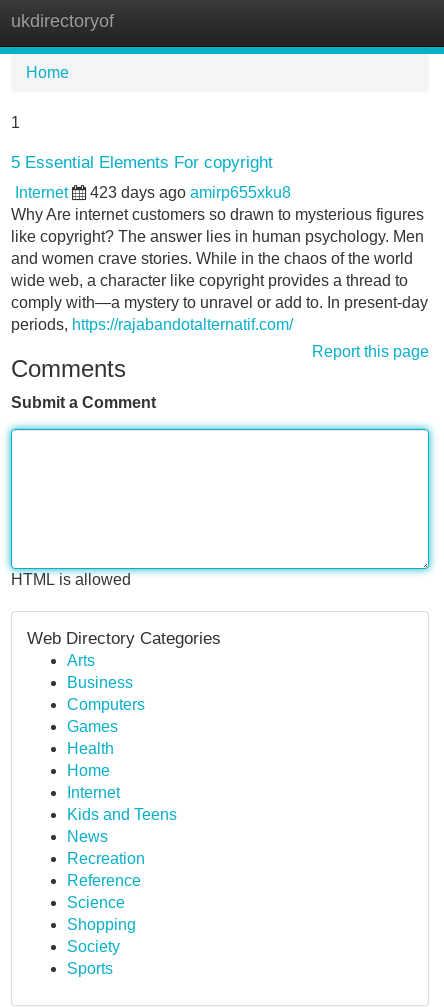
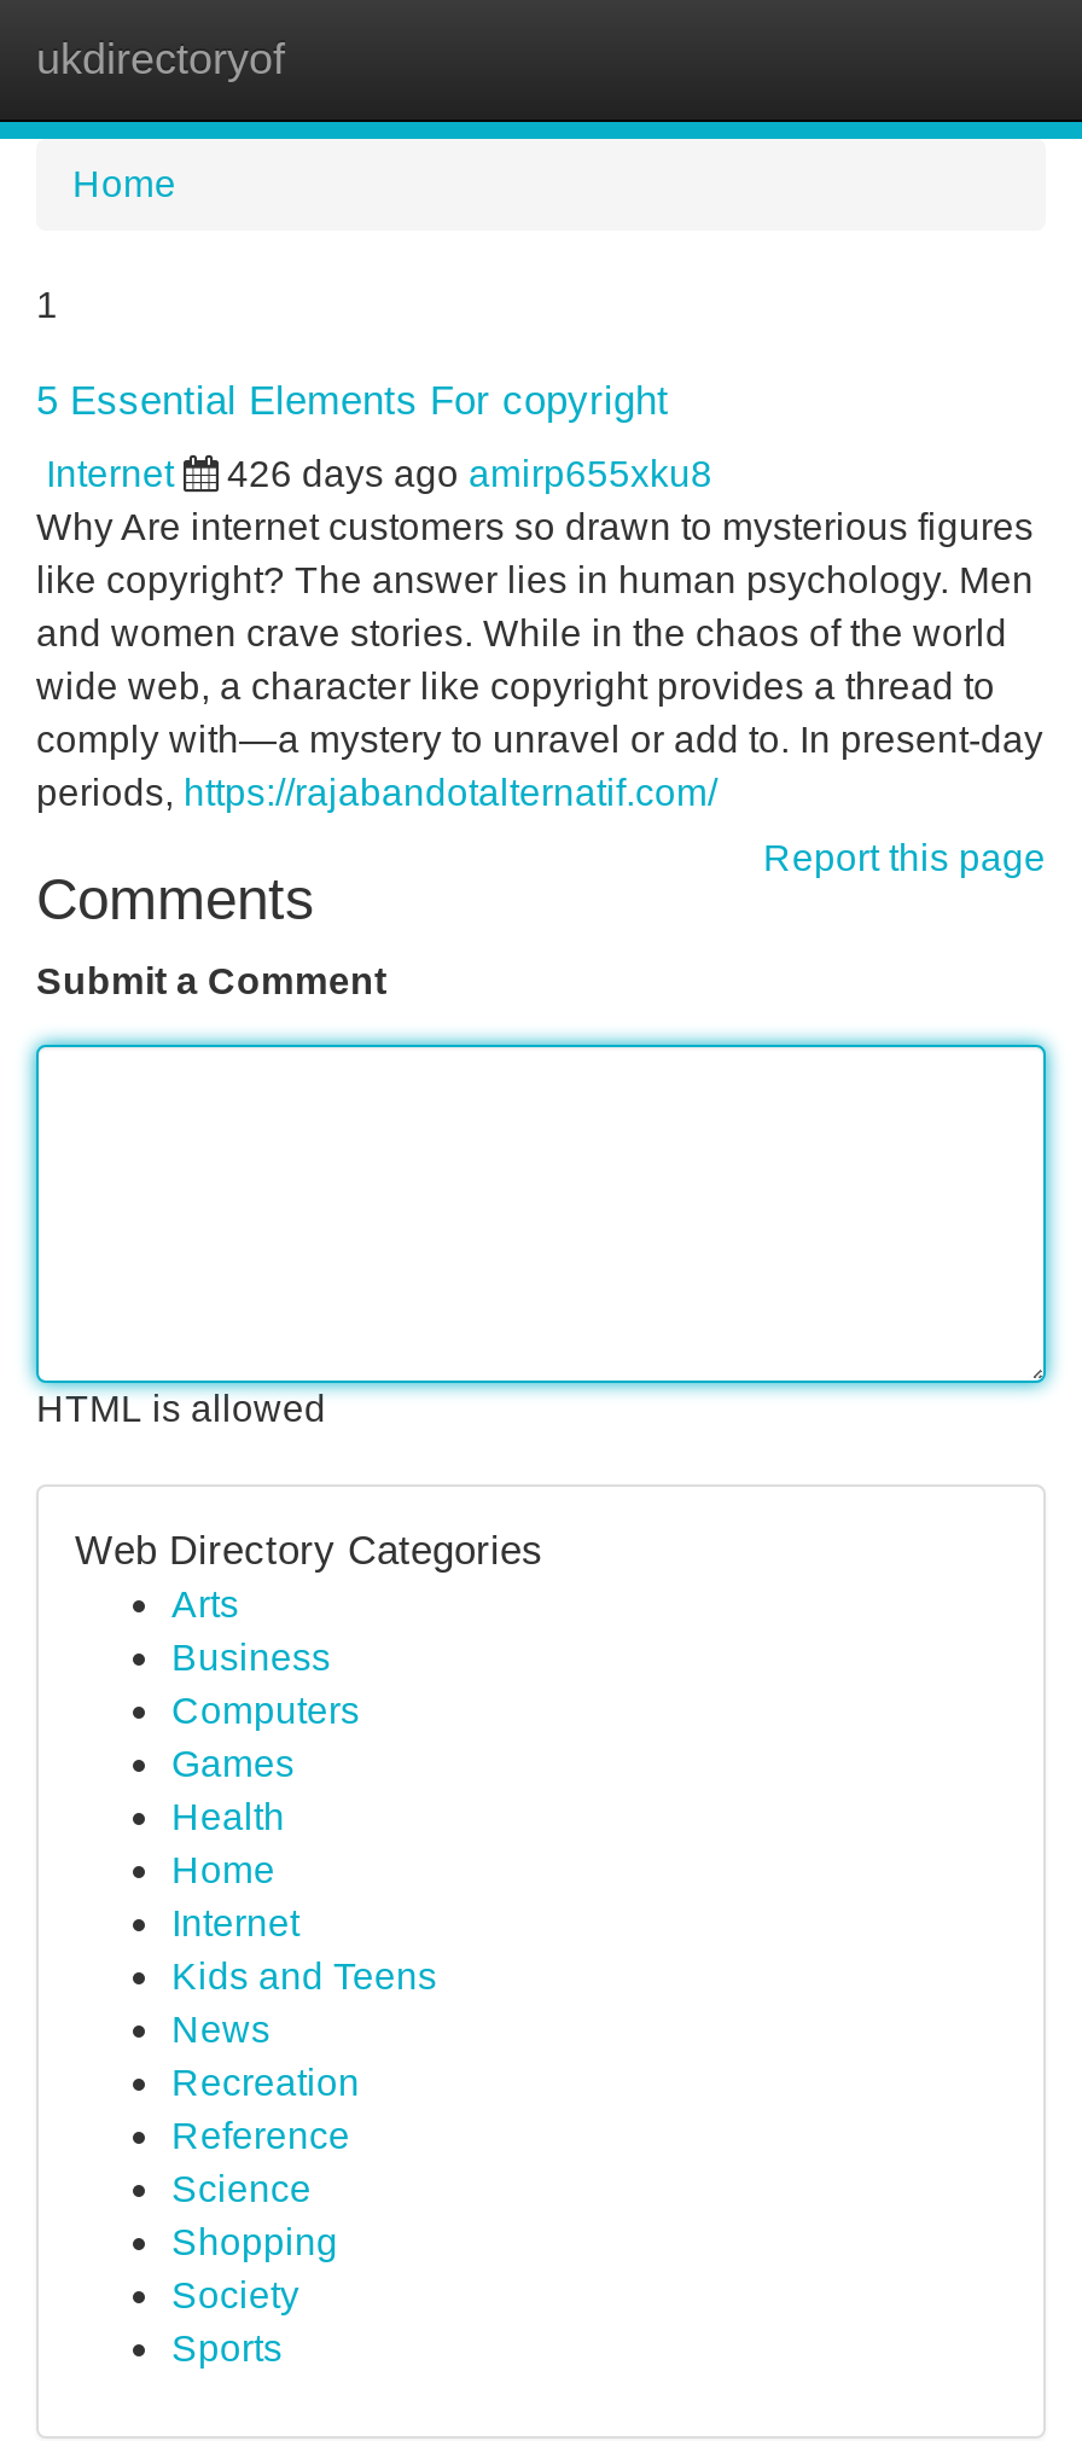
- 423 days ago amirp655xku8
+ 426 days ago amirp655xku8
